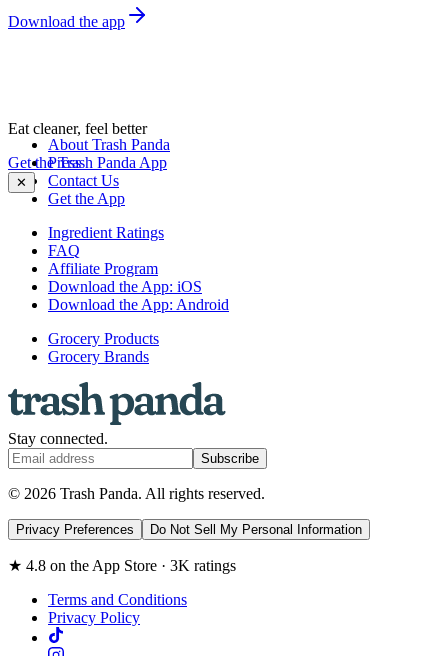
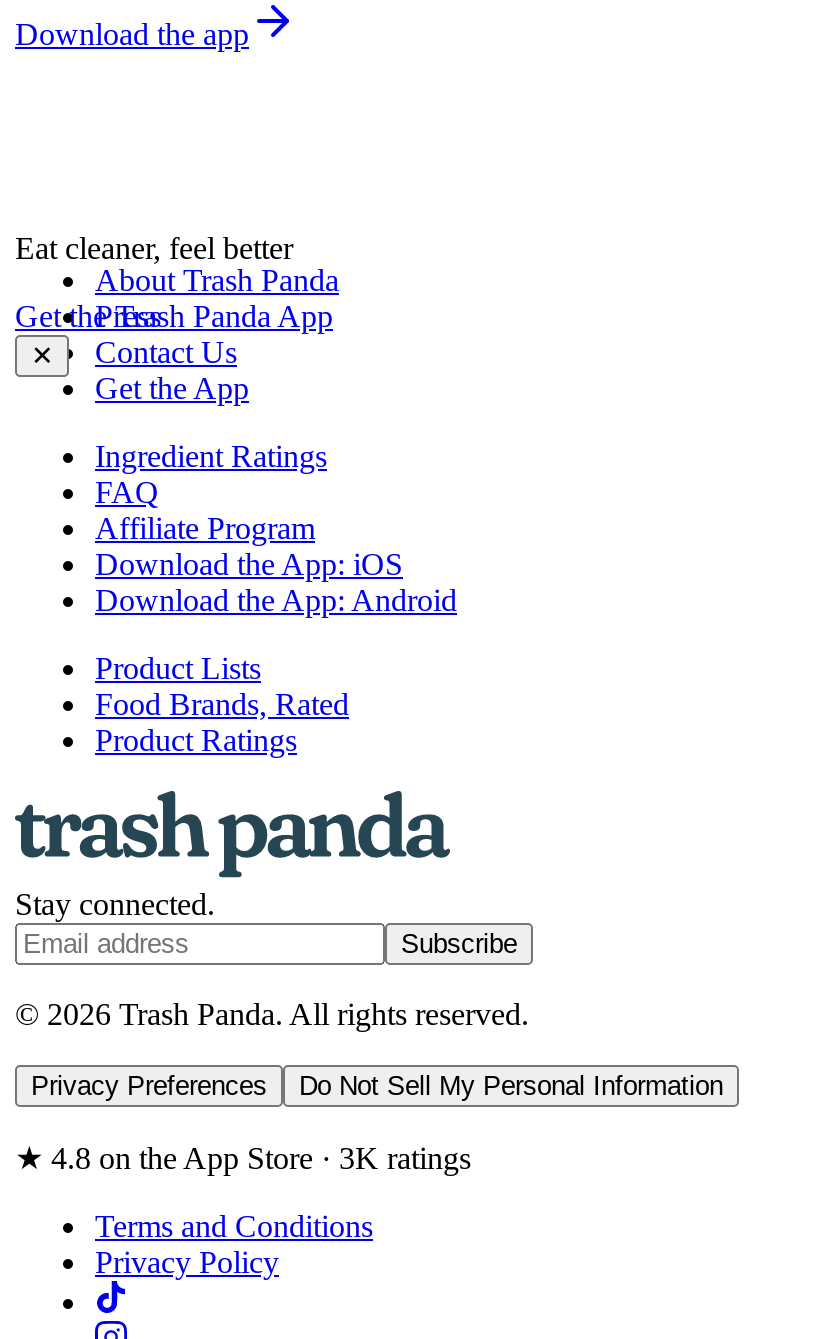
- Grocery Products
- Grocery Brands
+ Product Lists
+ Food Brands, Rated
+ Product Ratings
